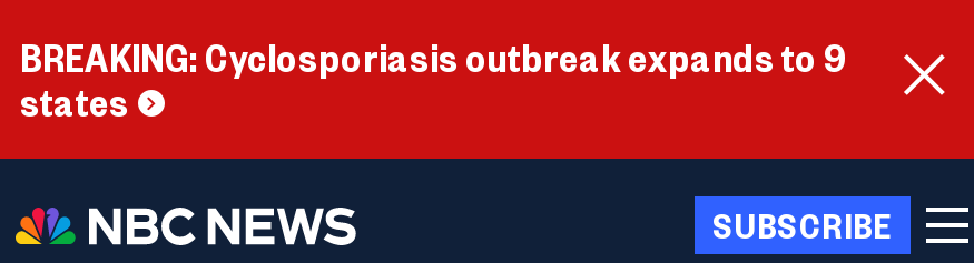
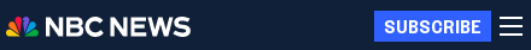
- BREAKING: Cyclosporiasis outbreak expands to 9
- states
